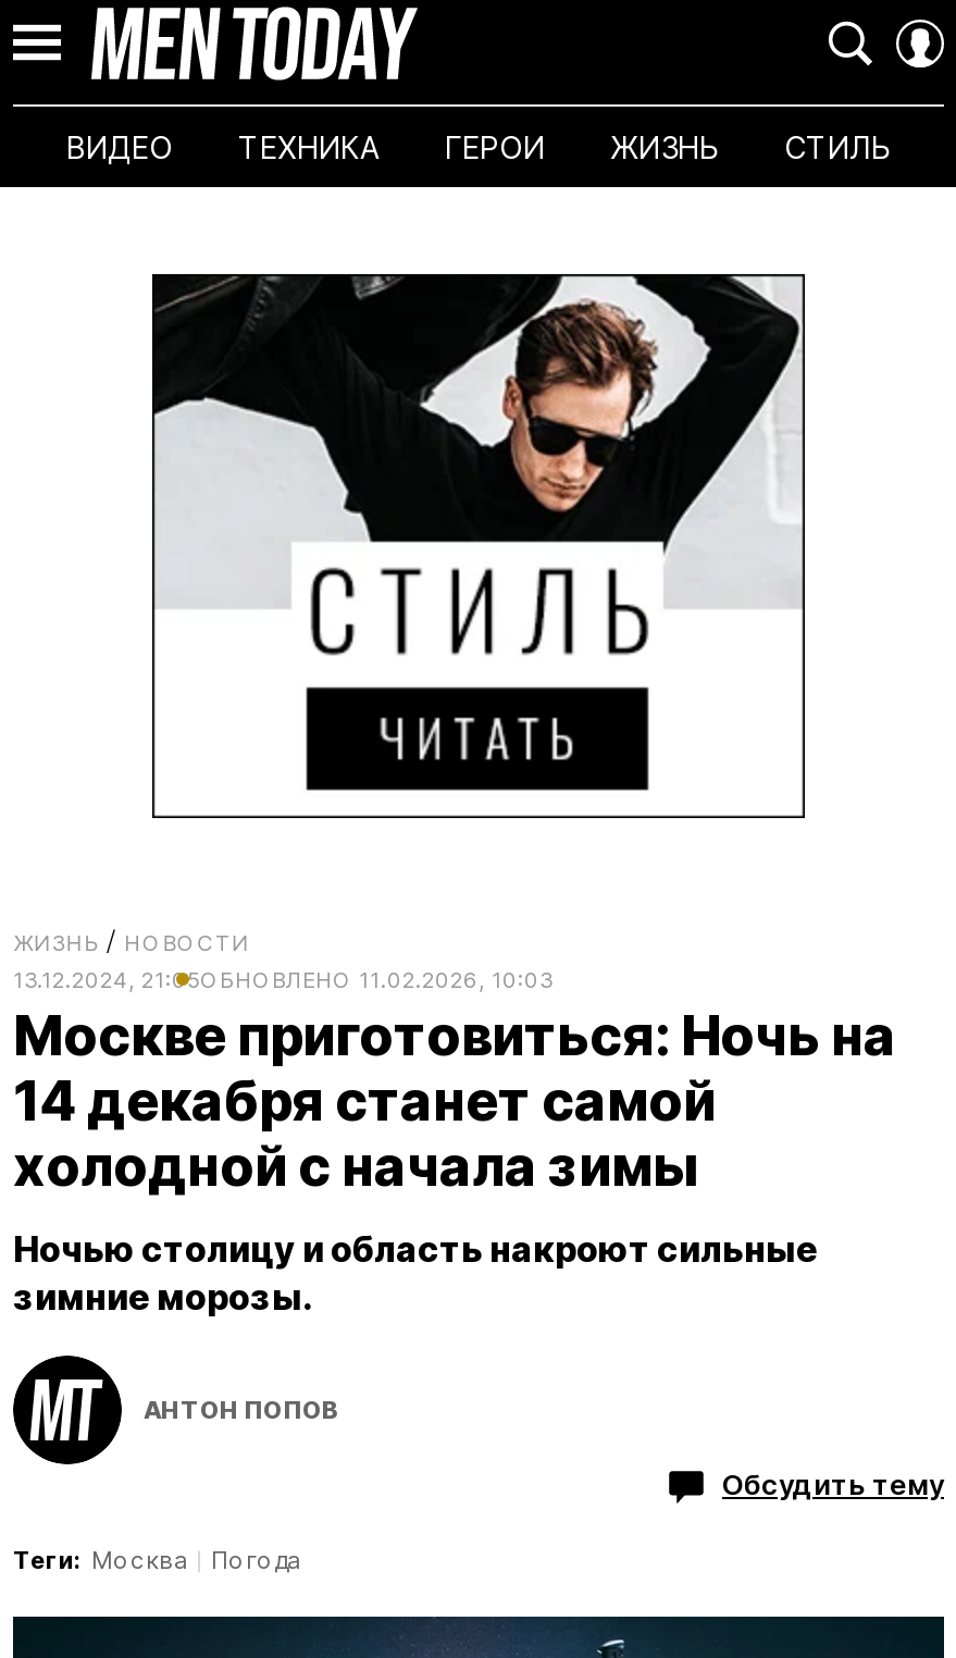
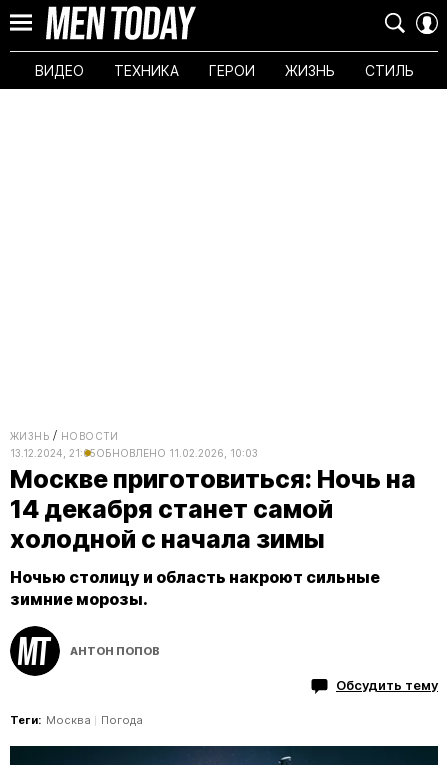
- [image]
